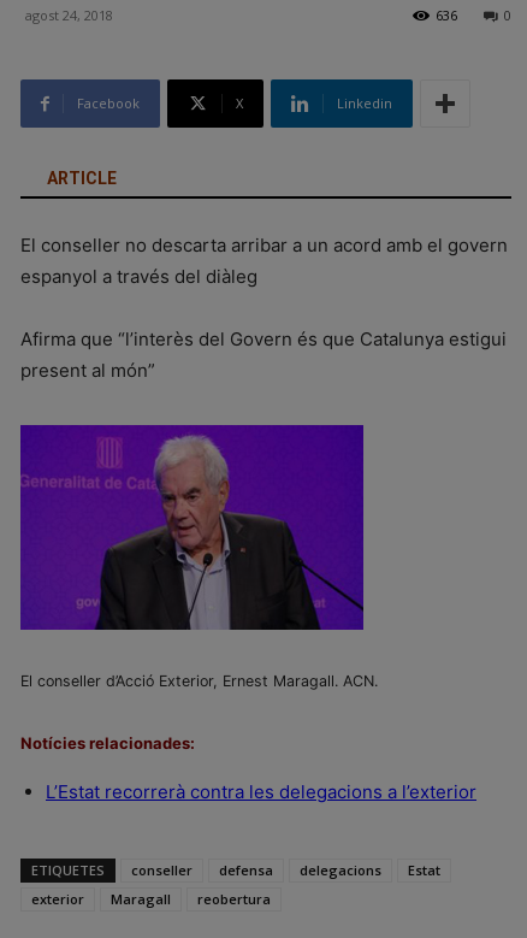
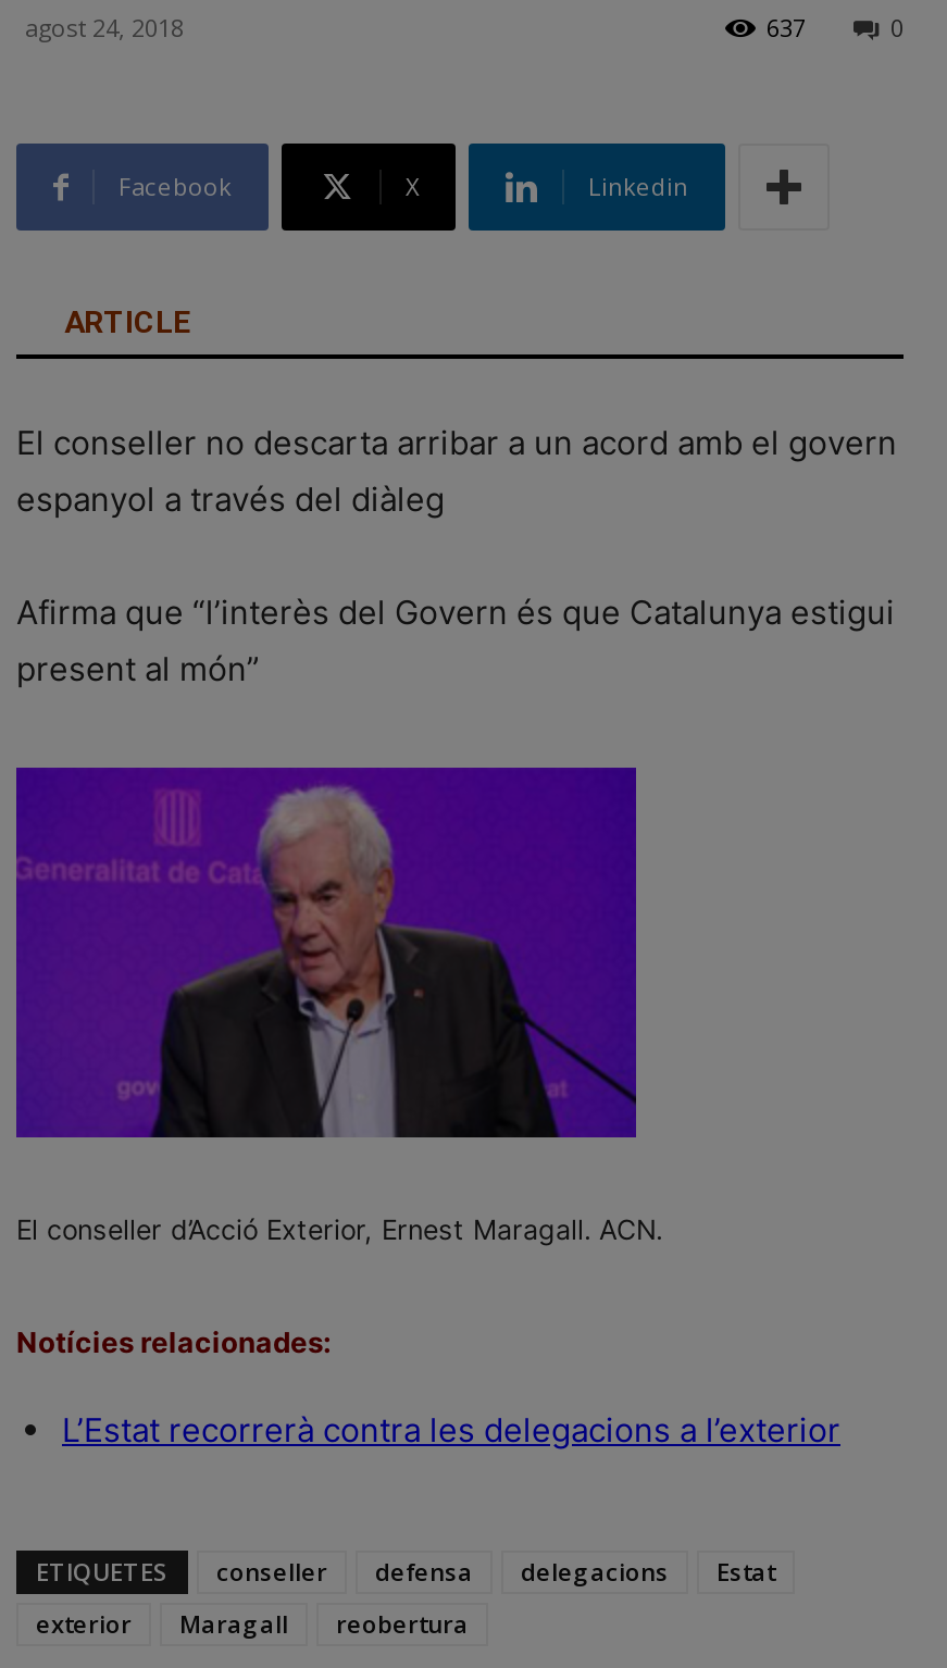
- 636
+ 637
